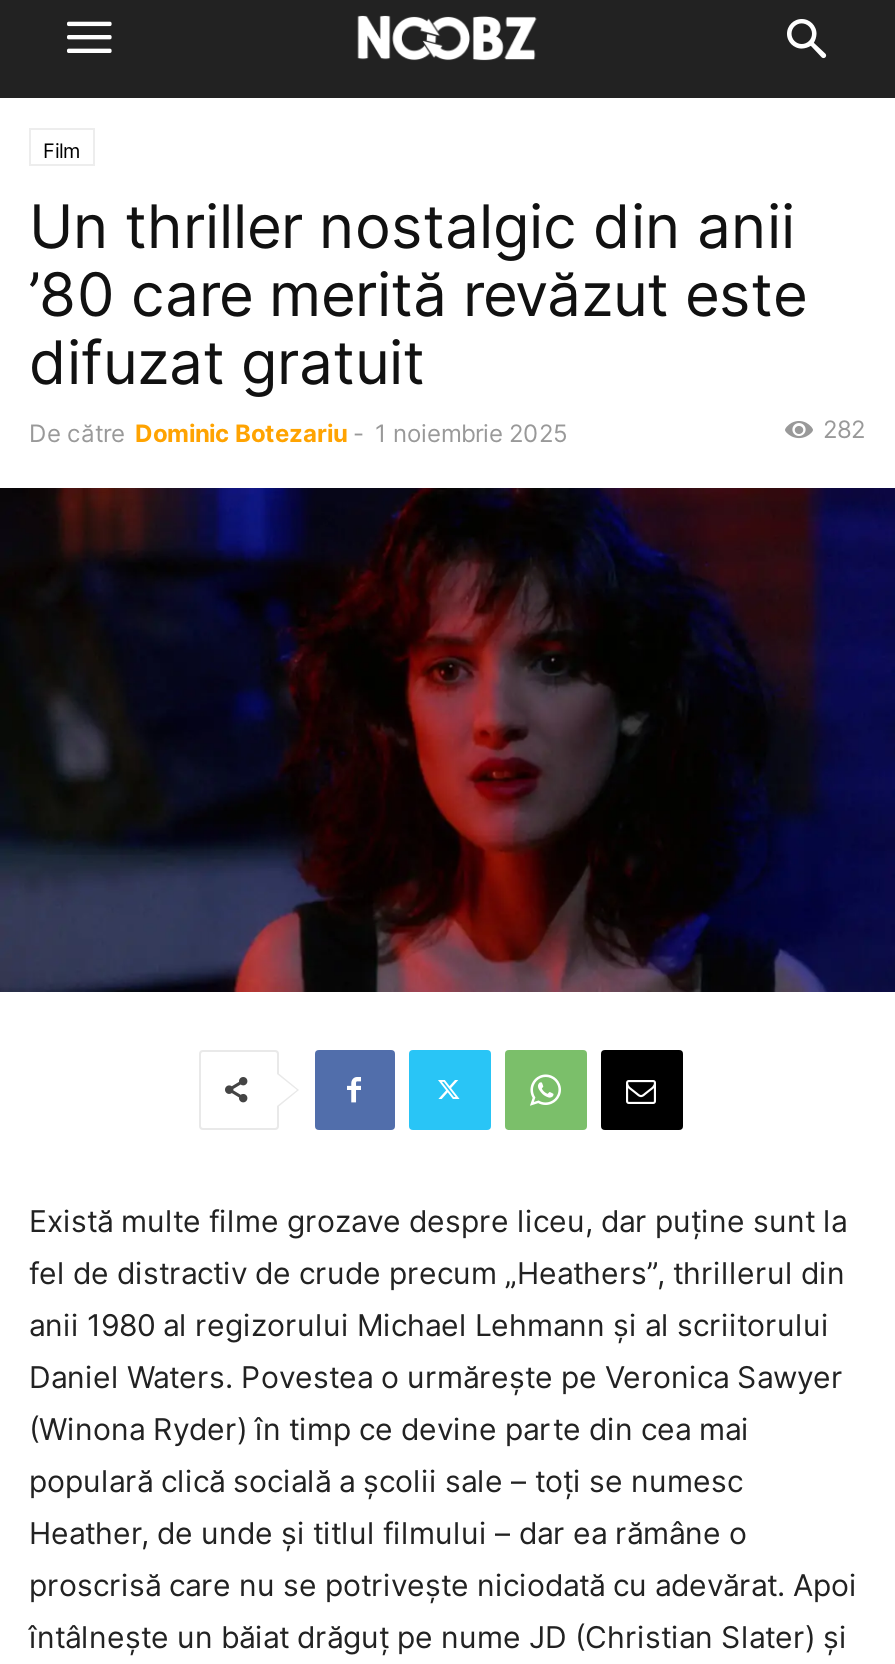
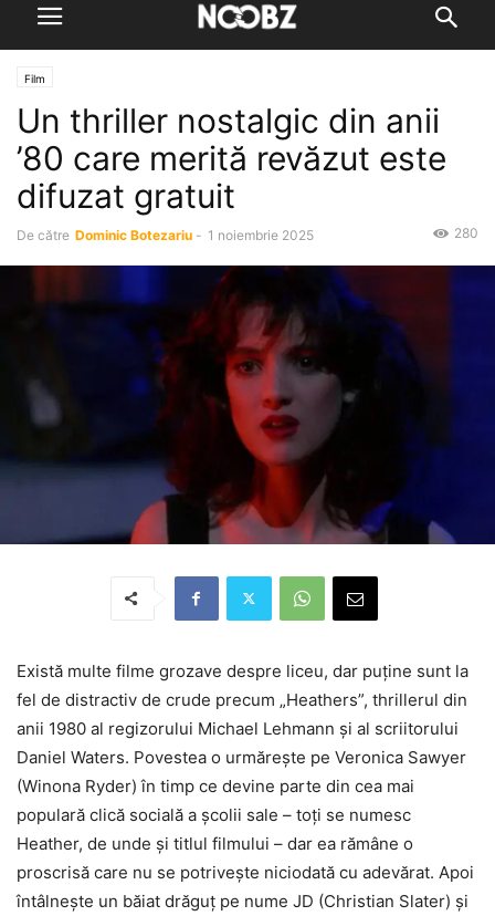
- 282
+ 280
